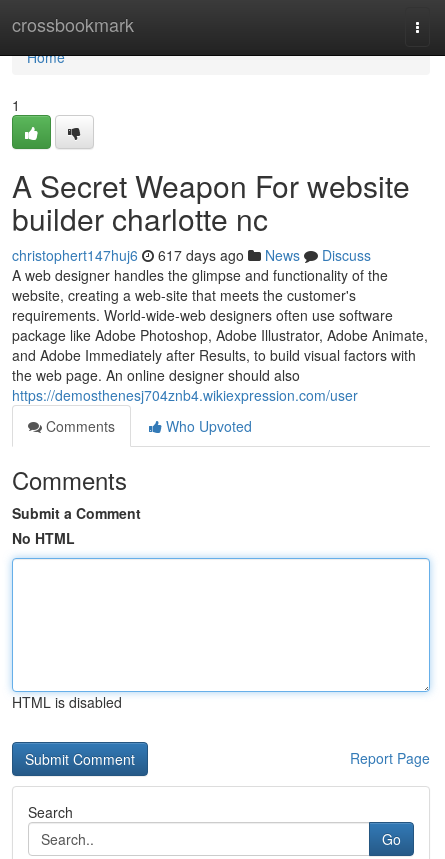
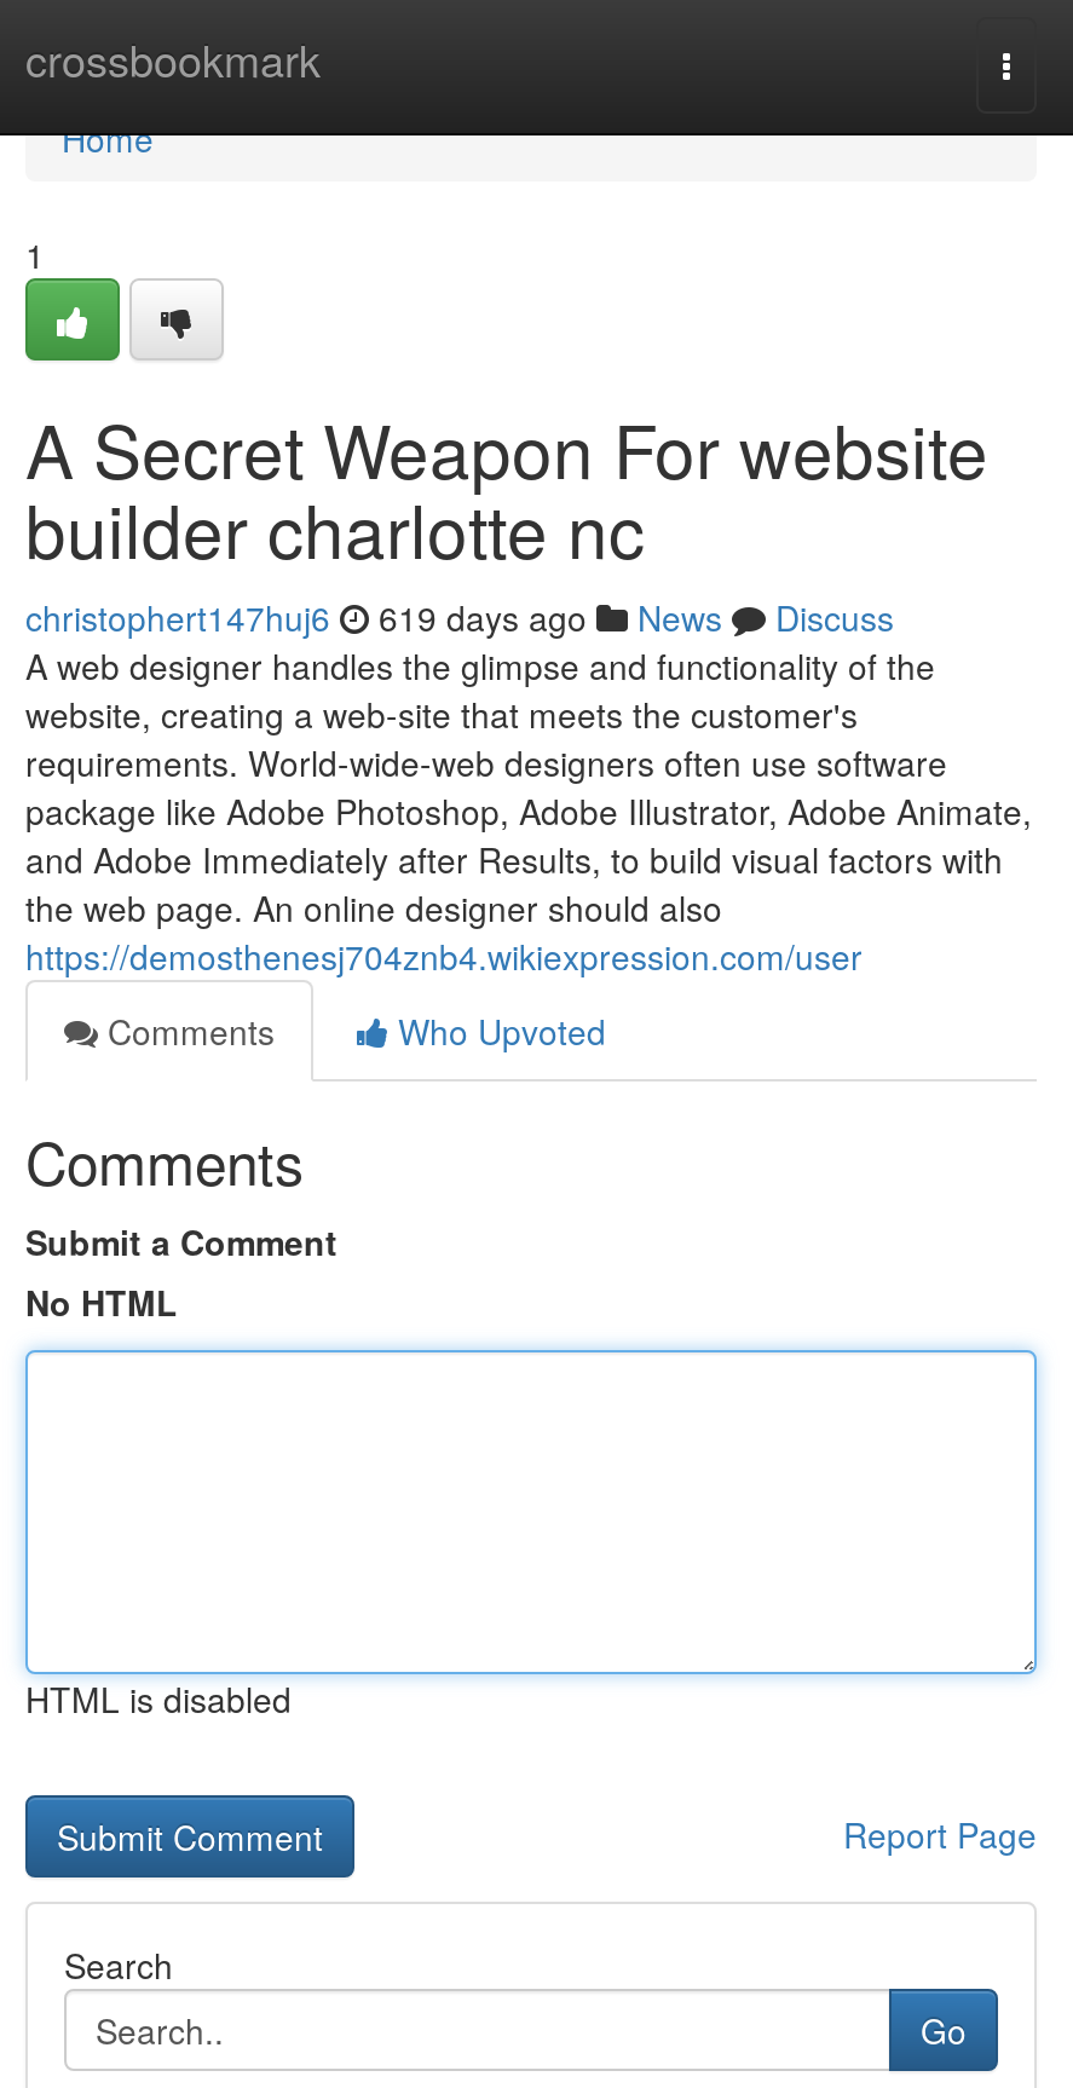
- christophert147huj6 617 days ago News Discuss
+ christophert147huj6 619 days ago News Discuss
